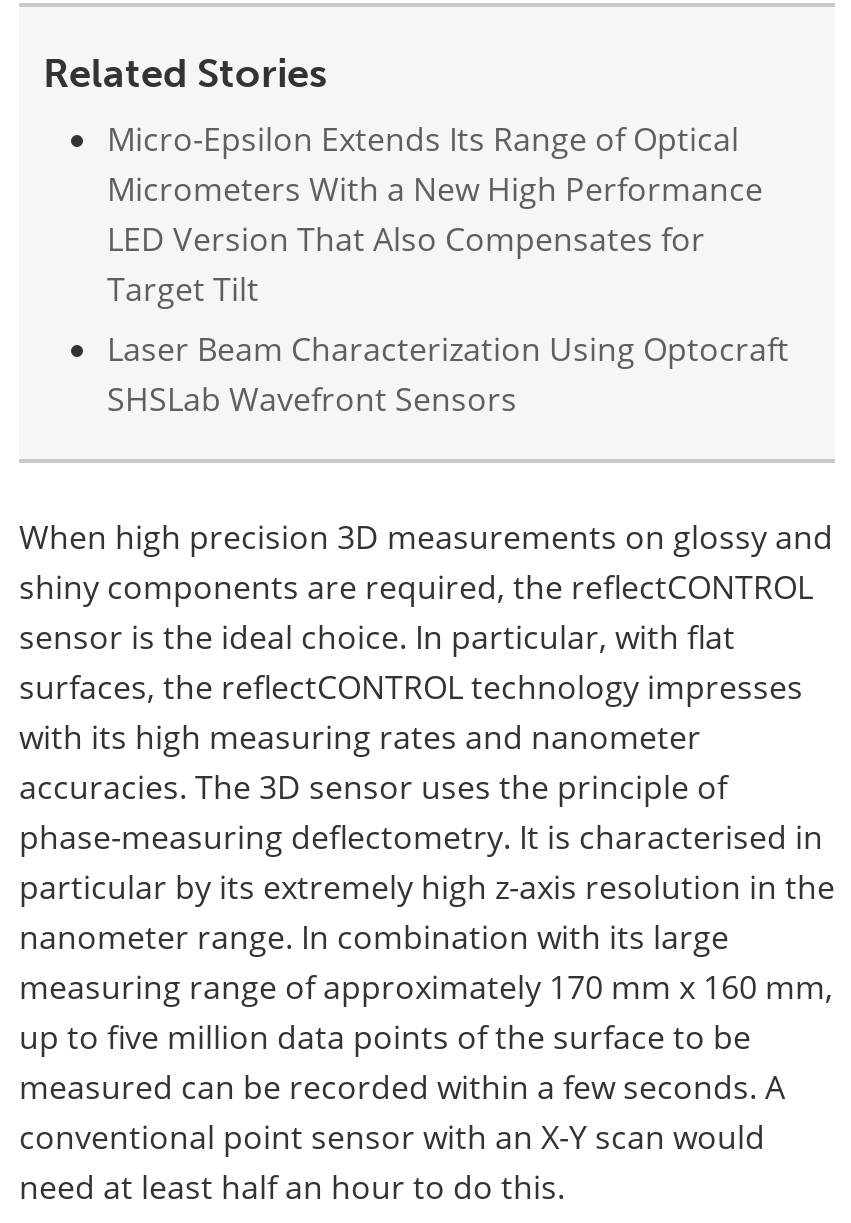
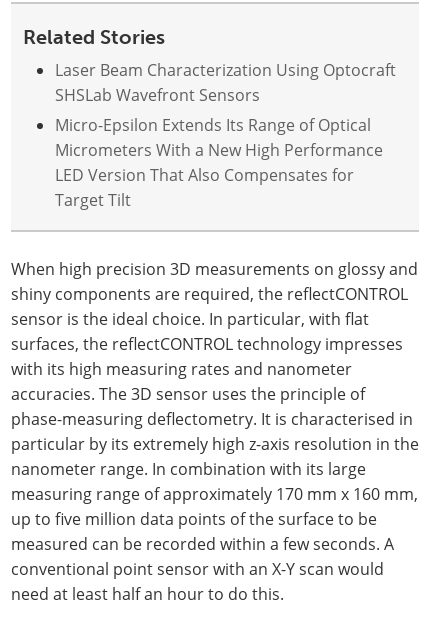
moved down: Micro-Epsilon Extends Its Range of Optical | Micrometers With a New High Performance | LED Version That Also Compensates for | Target Tilt

moved up: Laser Beam Characterization Using Optocraft | SHSLab Wavefront Sensors
